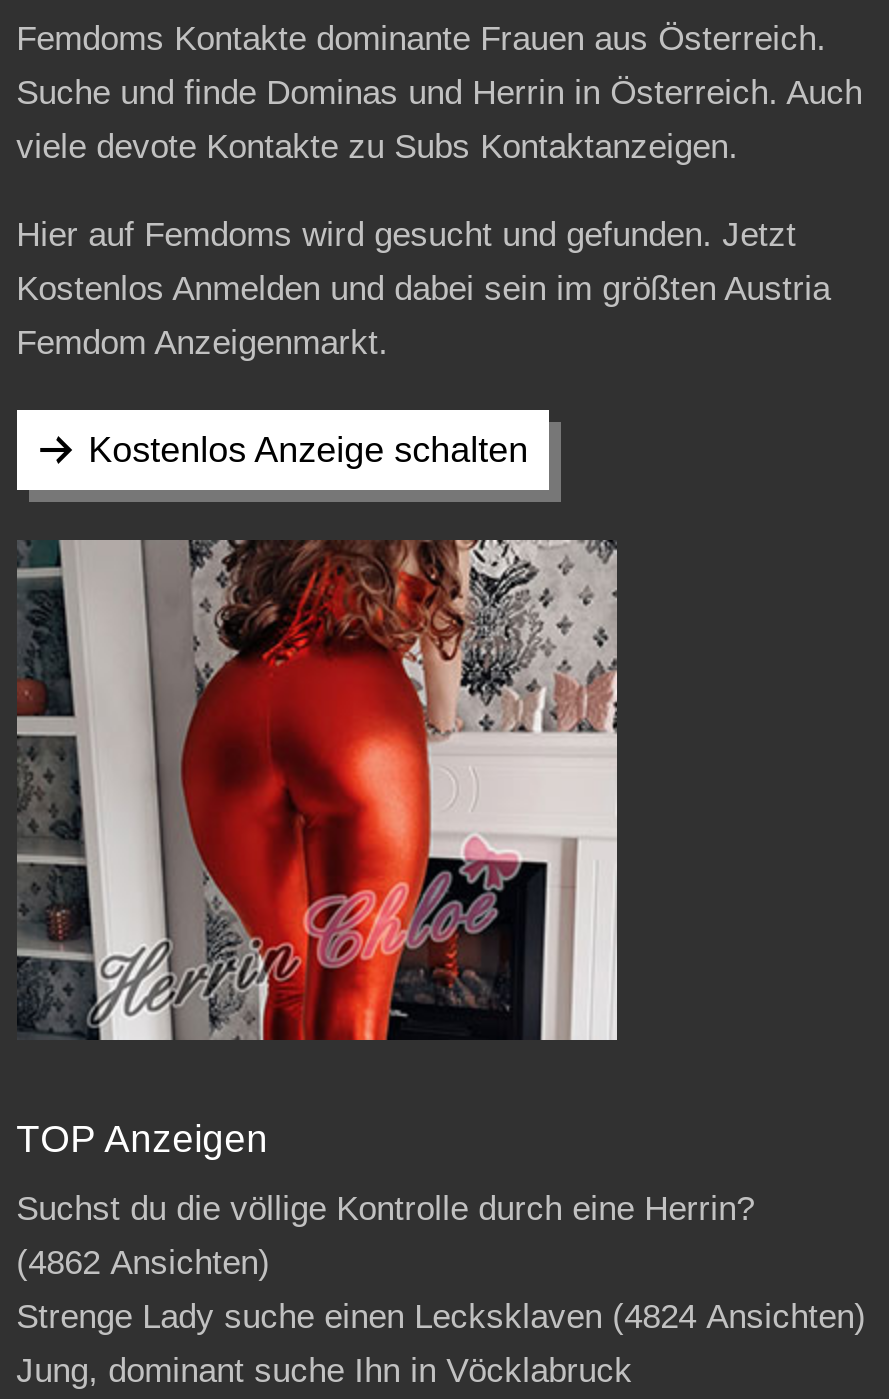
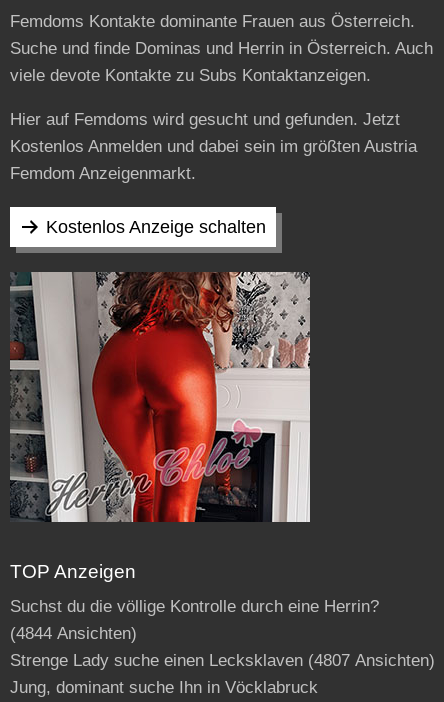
- (4862 Ansichten)
+ (4844 Ansichten)

- Strenge Lady suche einen Lecksklaven (4824 Ansichten)
+ Strenge Lady suche einen Lecksklaven (4807 Ansichten)
